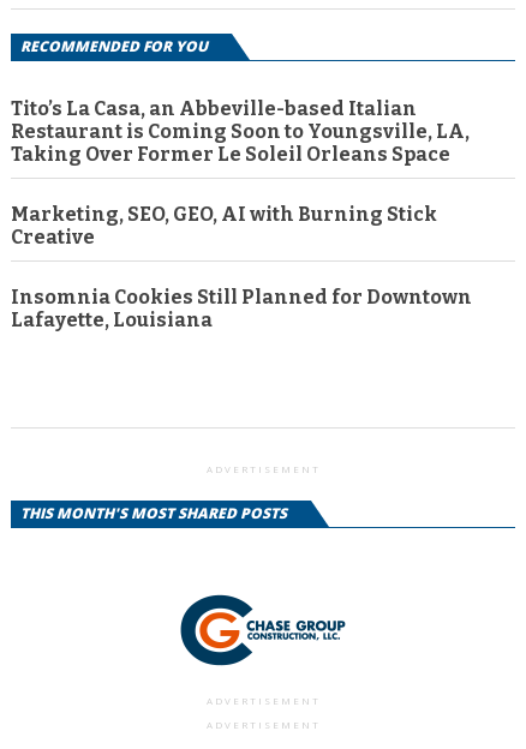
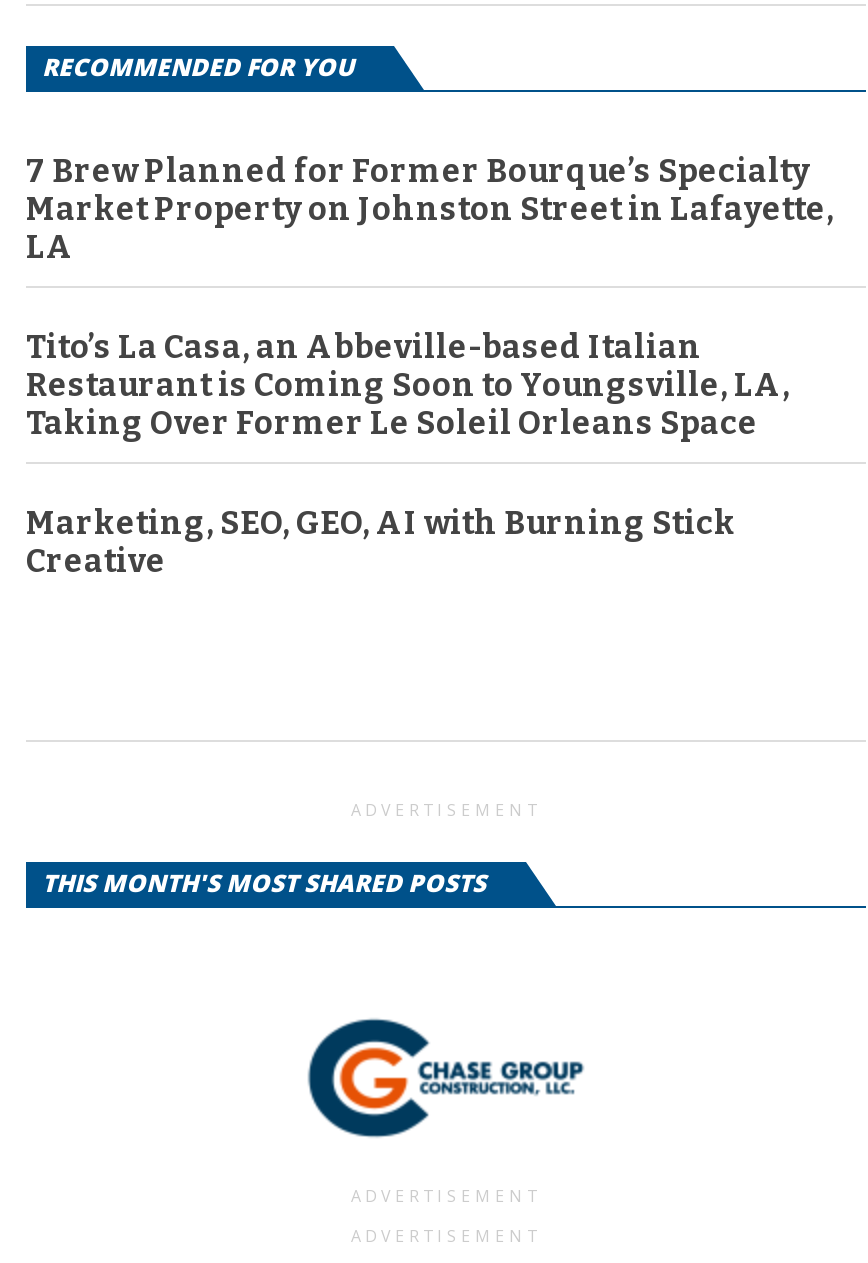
+ 7 Brew Planned for Former Bourque’s Specialty
+ Market Property on Johnston Street in Lafayette,
+ LA

moved down: Tito’s La Casa, an Abbeville-based Italian | Restaurant is Coming Soon to Youngsville, LA, | Taking Over Former Le Soleil Orleans Space | Marketing, SEO, GEO, AI with Burning Stick | Creative

- Insomnia Cookies Still Planned for Downtown
- Lafayette, Louisiana
